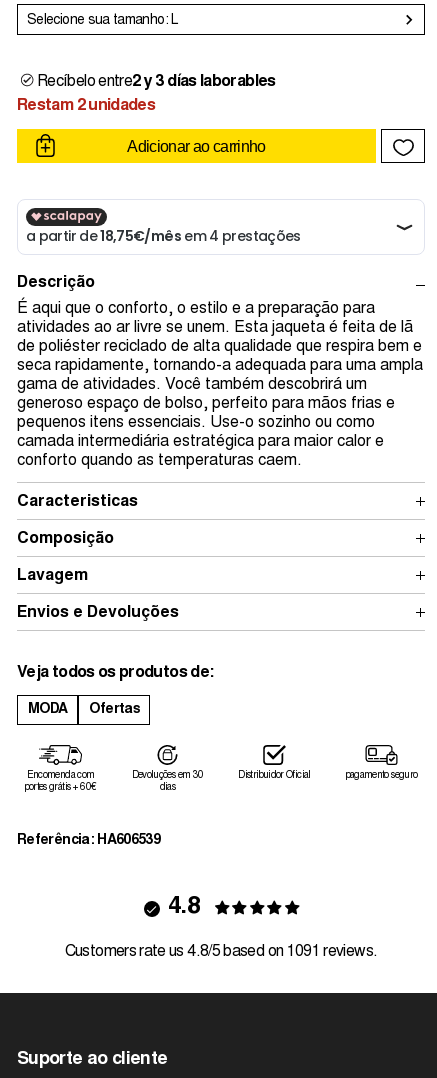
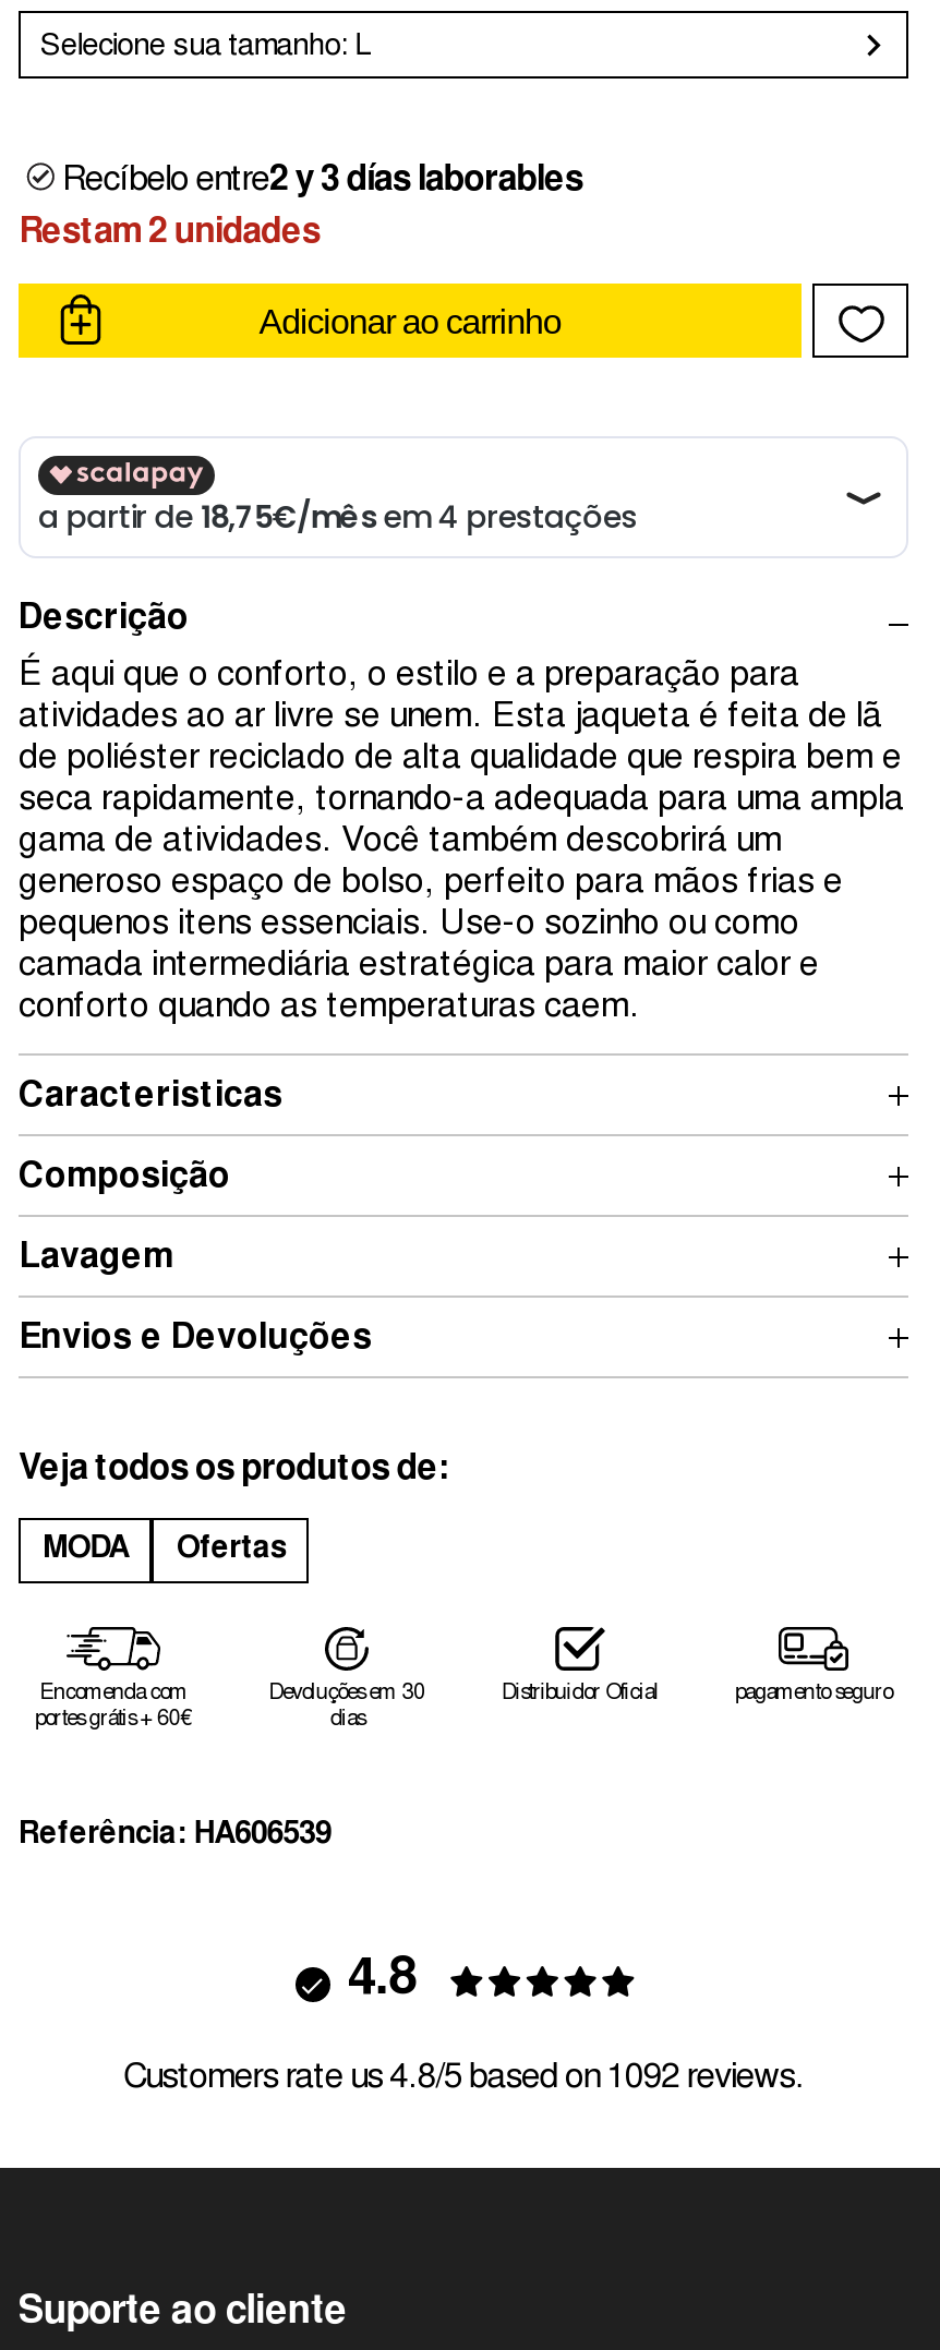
- Customers rate us 4.8/5 based on 1091 reviews.
+ Customers rate us 4.8/5 based on 1092 reviews.
